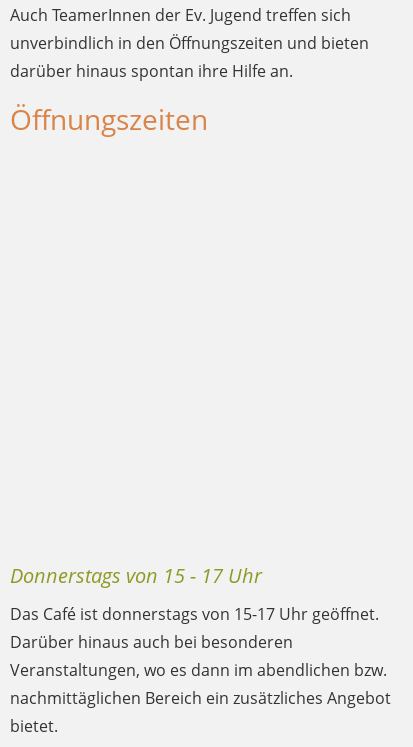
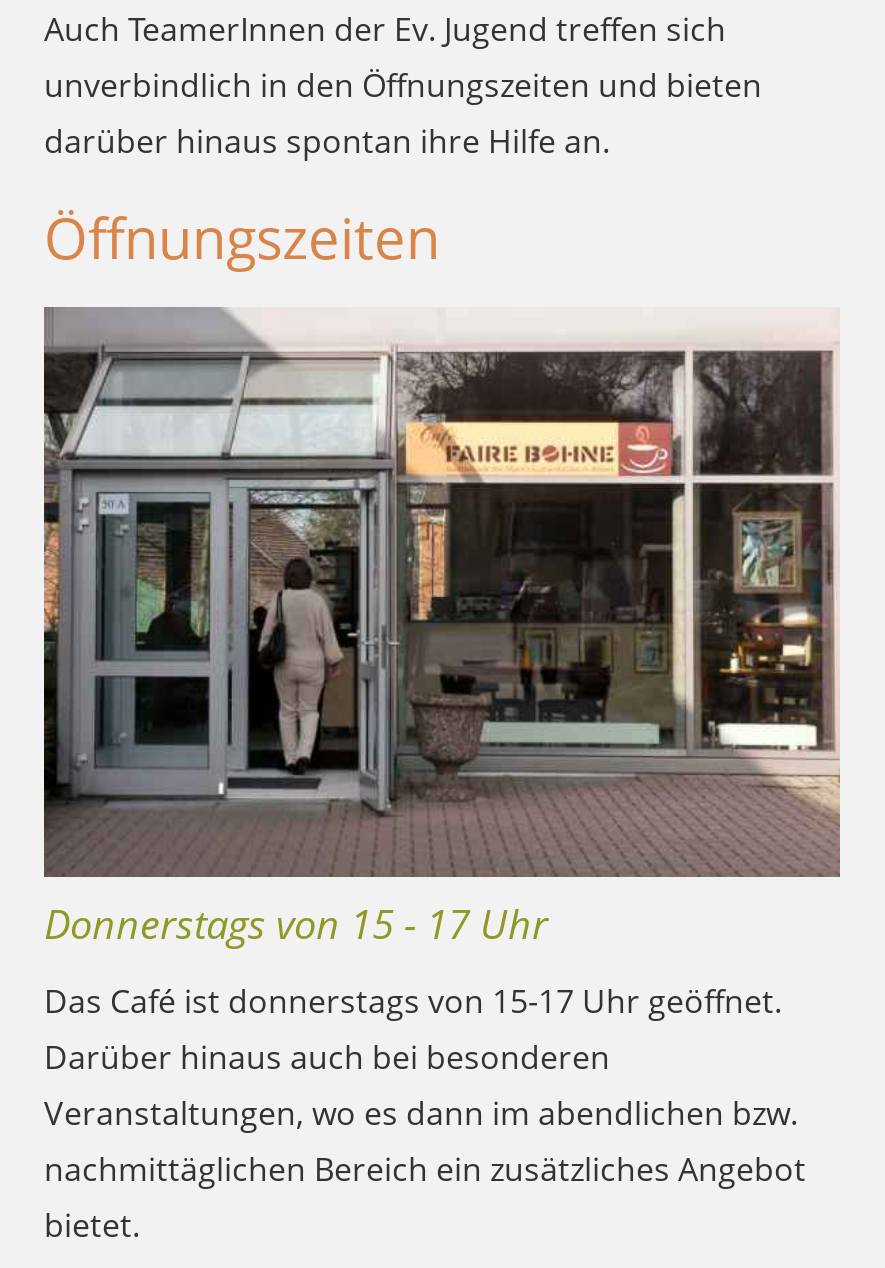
+ [image]
